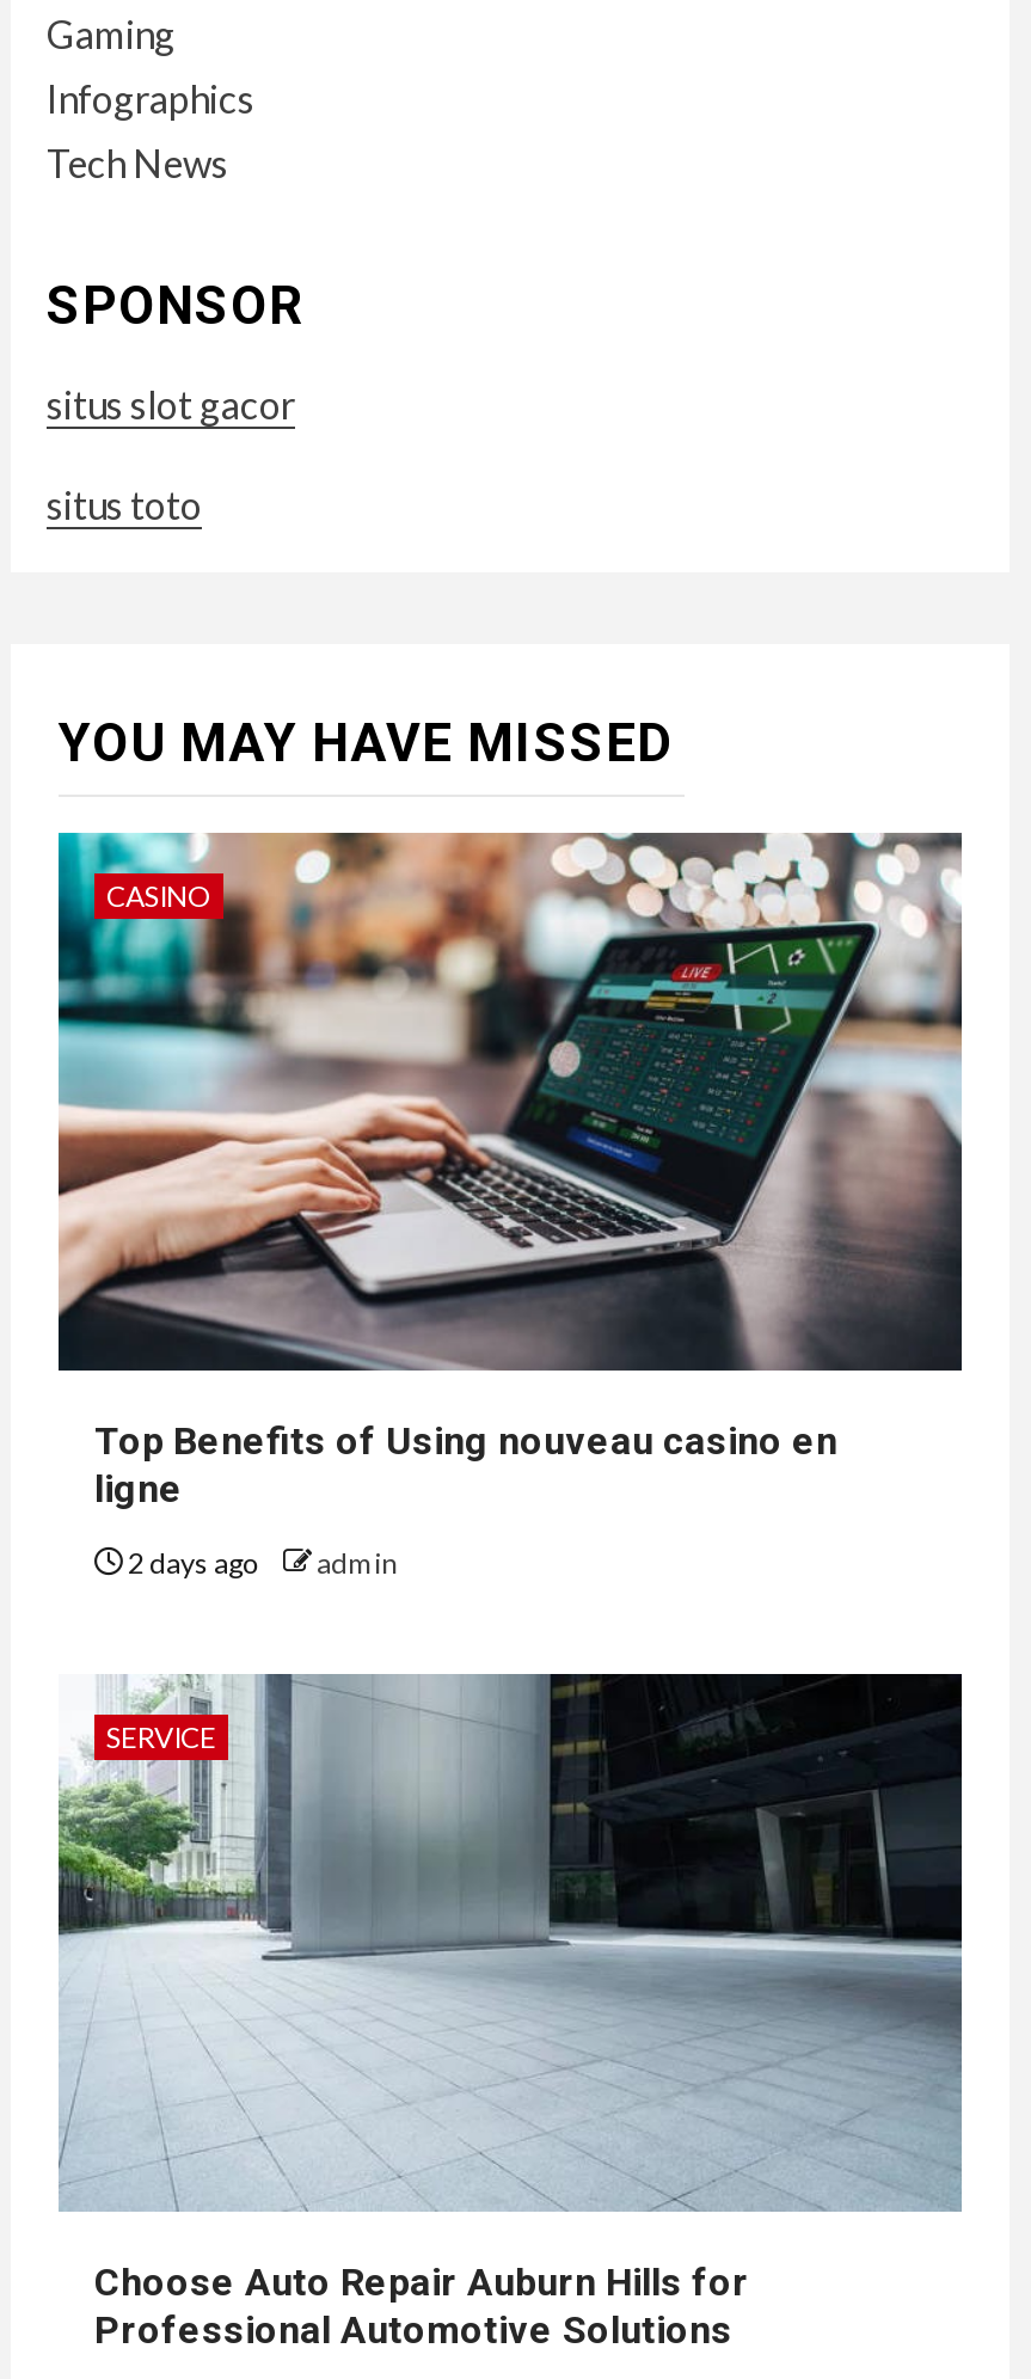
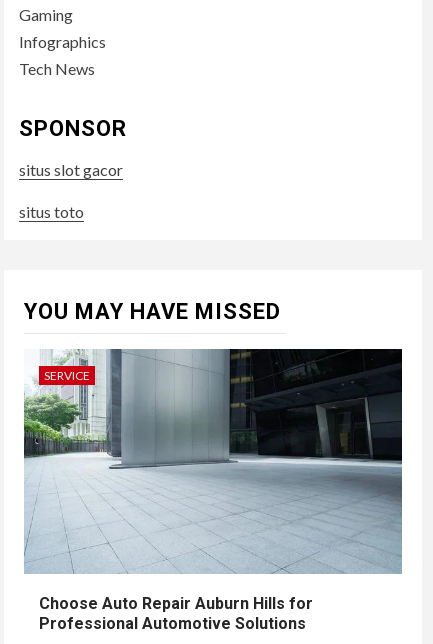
- [image]
- CASINO

- Top Benefits of Using nouveau casino en
- ligne
- 2 days ago
- admin
